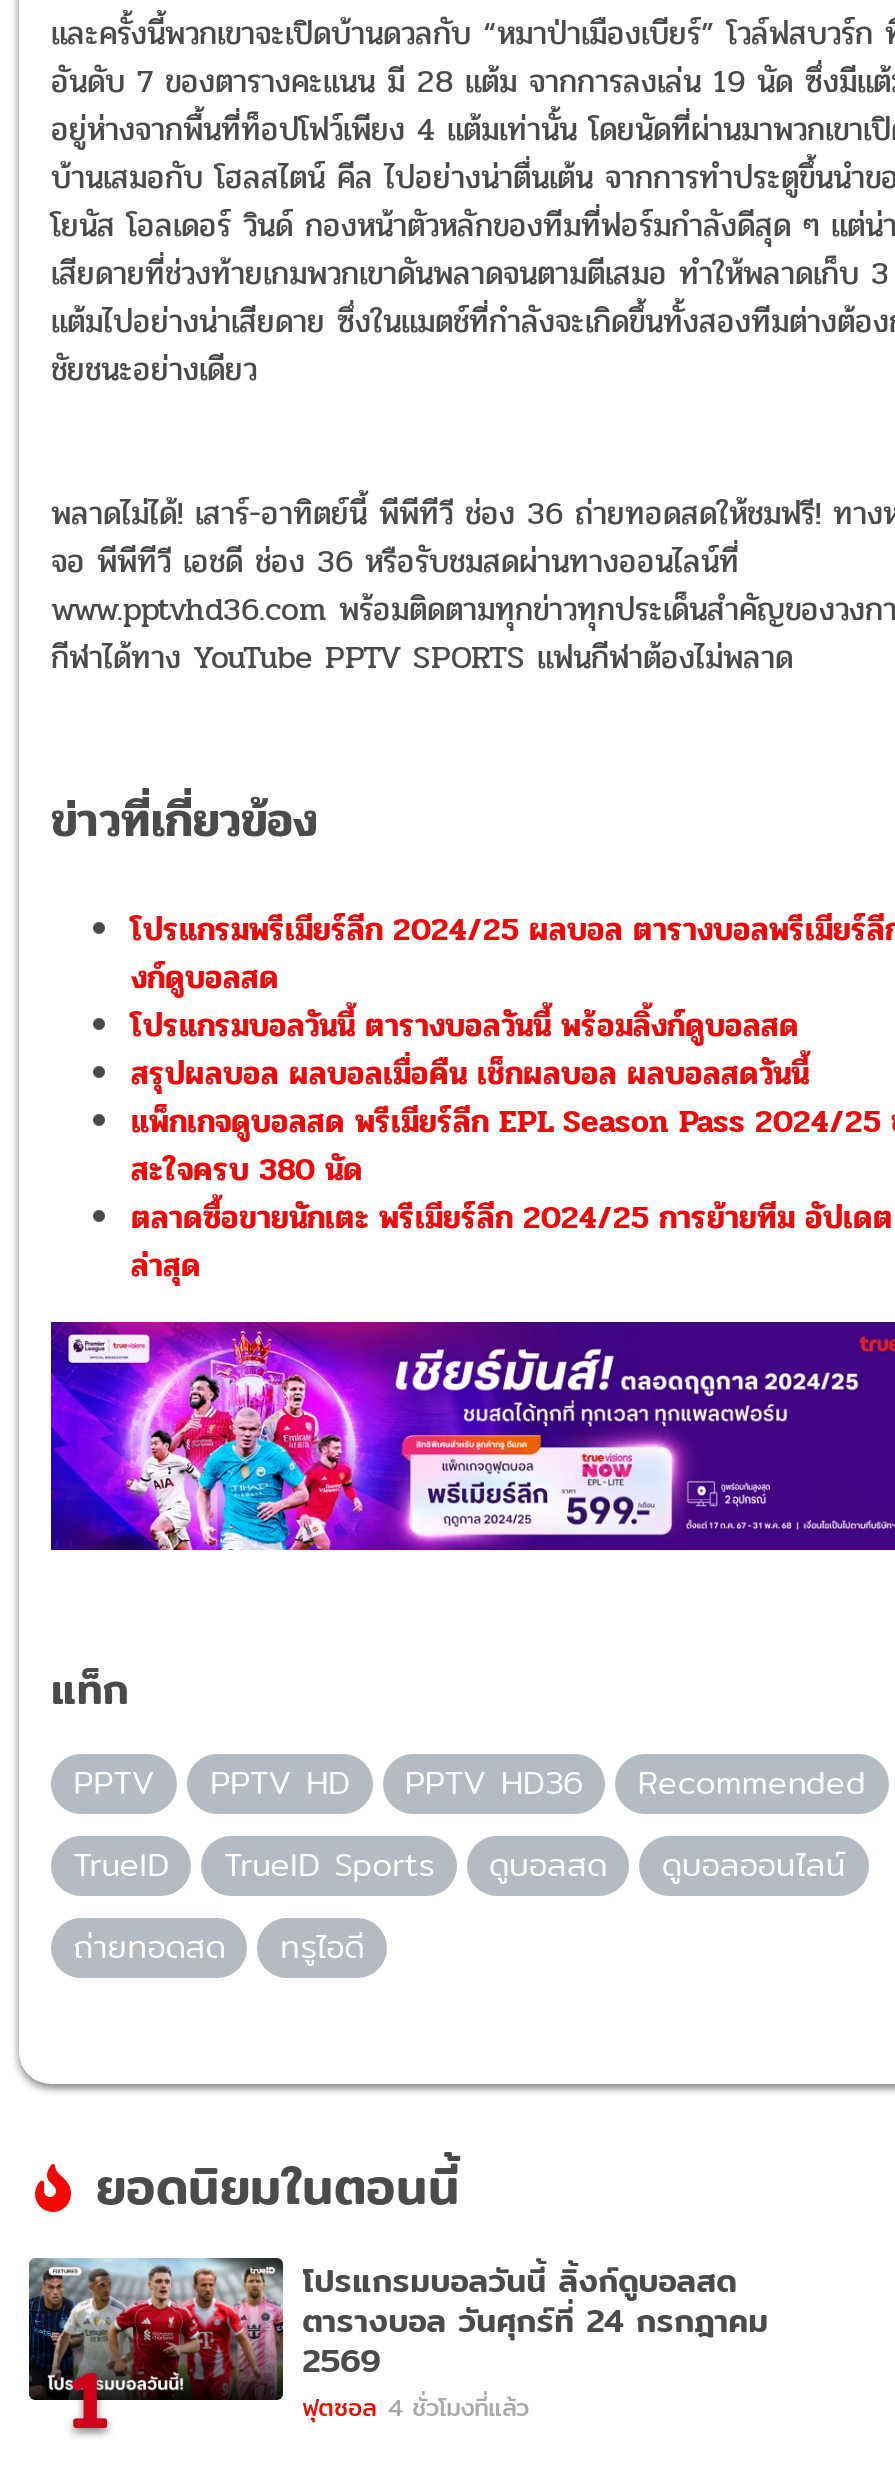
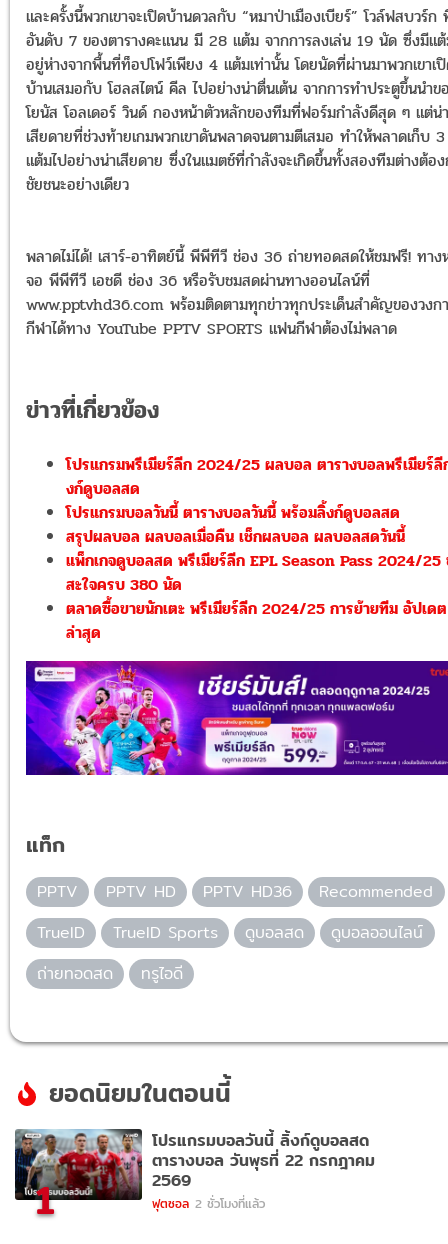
- ตารางบอล วันศุกร์ที่ 24 กรกฎาคม
+ ตารางบอล วันพุธที่ 22 กรกฎาคม

- ฟุตซอล 4 ชั่วโมงที่แล้ว
+ ฟุตซอล 2 ชั่วโมงที่แล้ว
